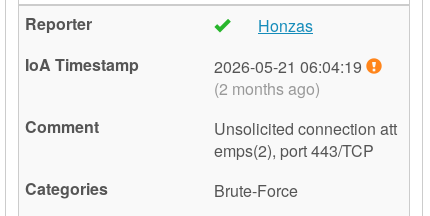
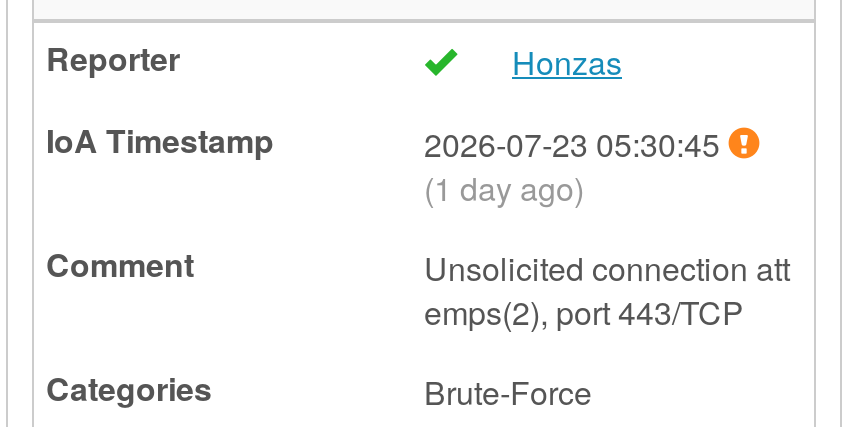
- 2026-05-21 06:04:19
+ 2026-07-23 05:30:45

- (2 months ago)
+ (1 day ago)
